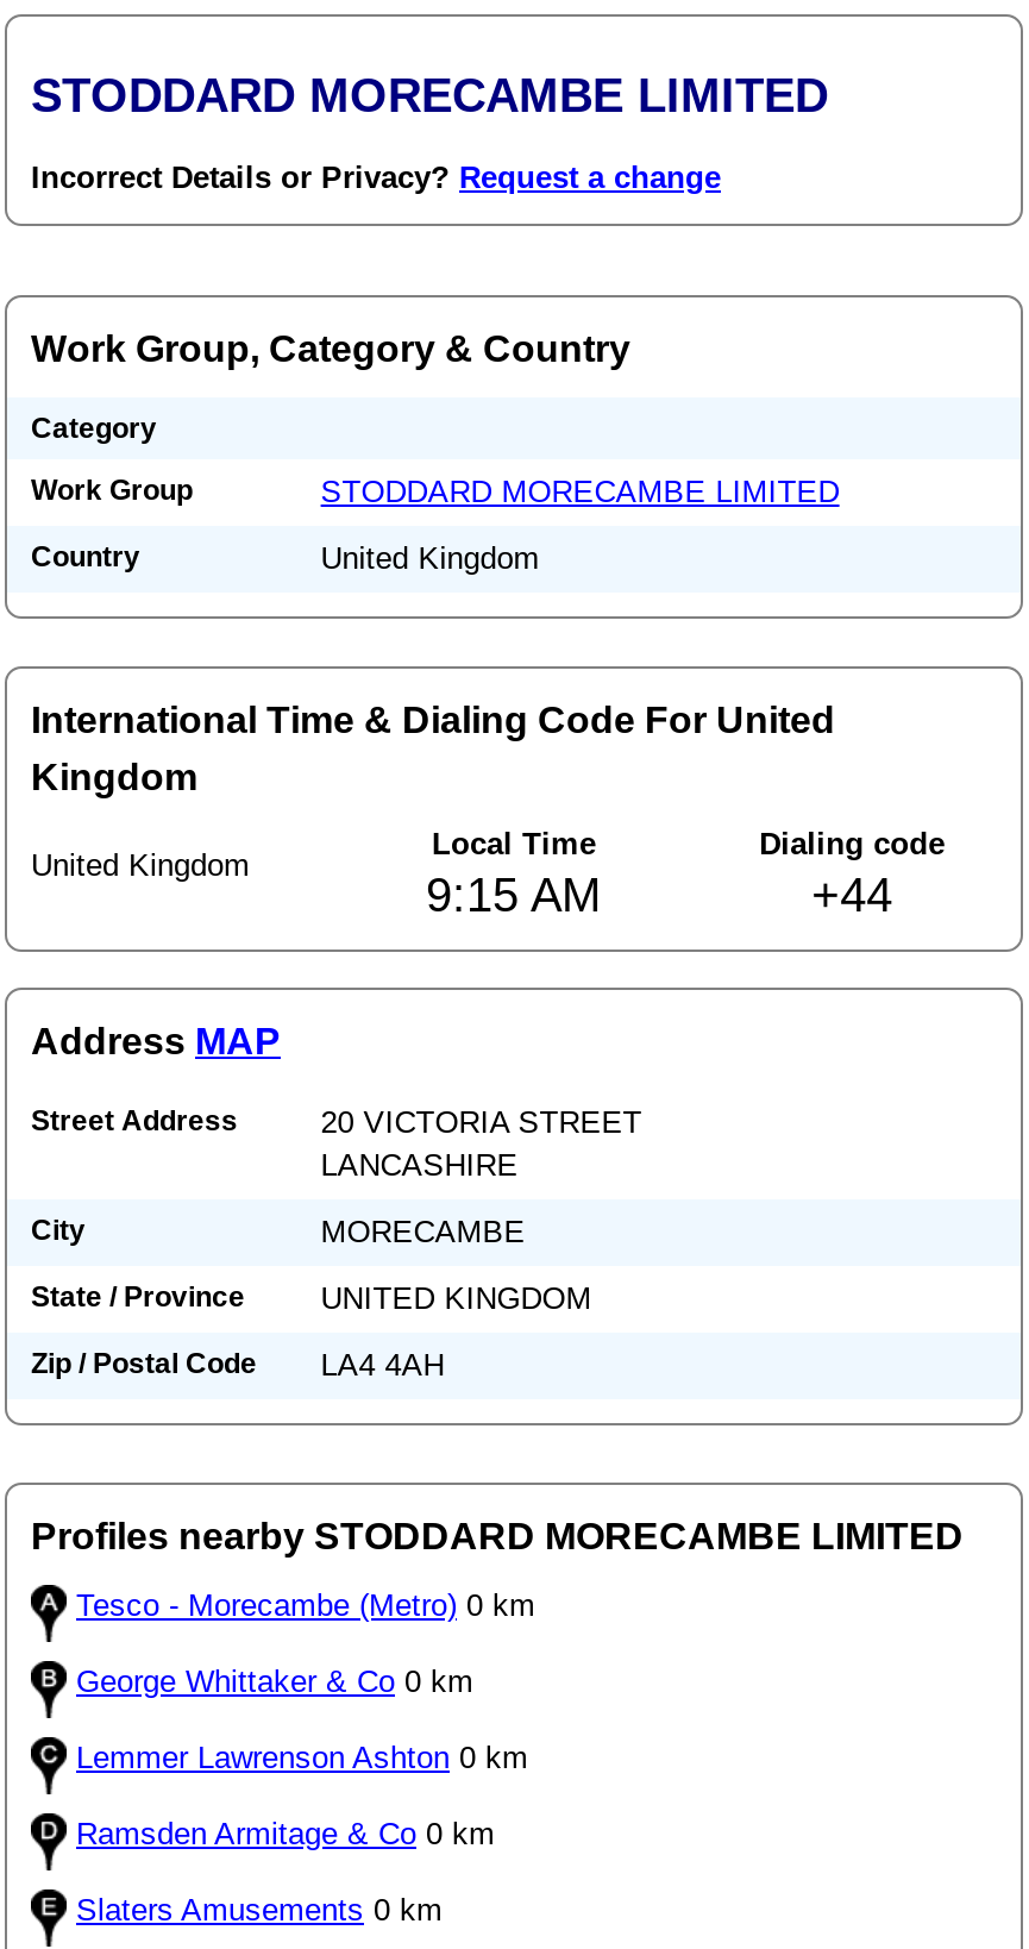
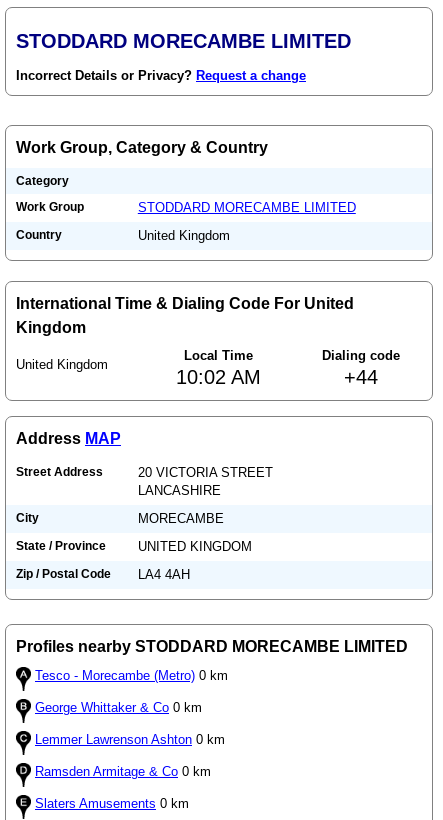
- 9:15 AM
+ 10:02 AM
